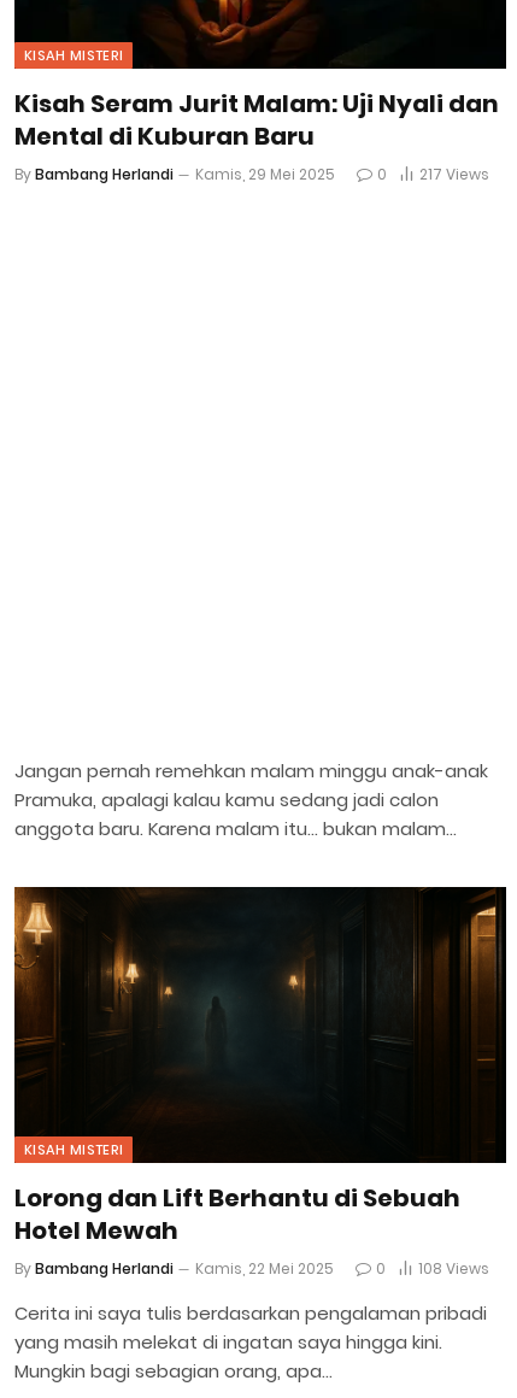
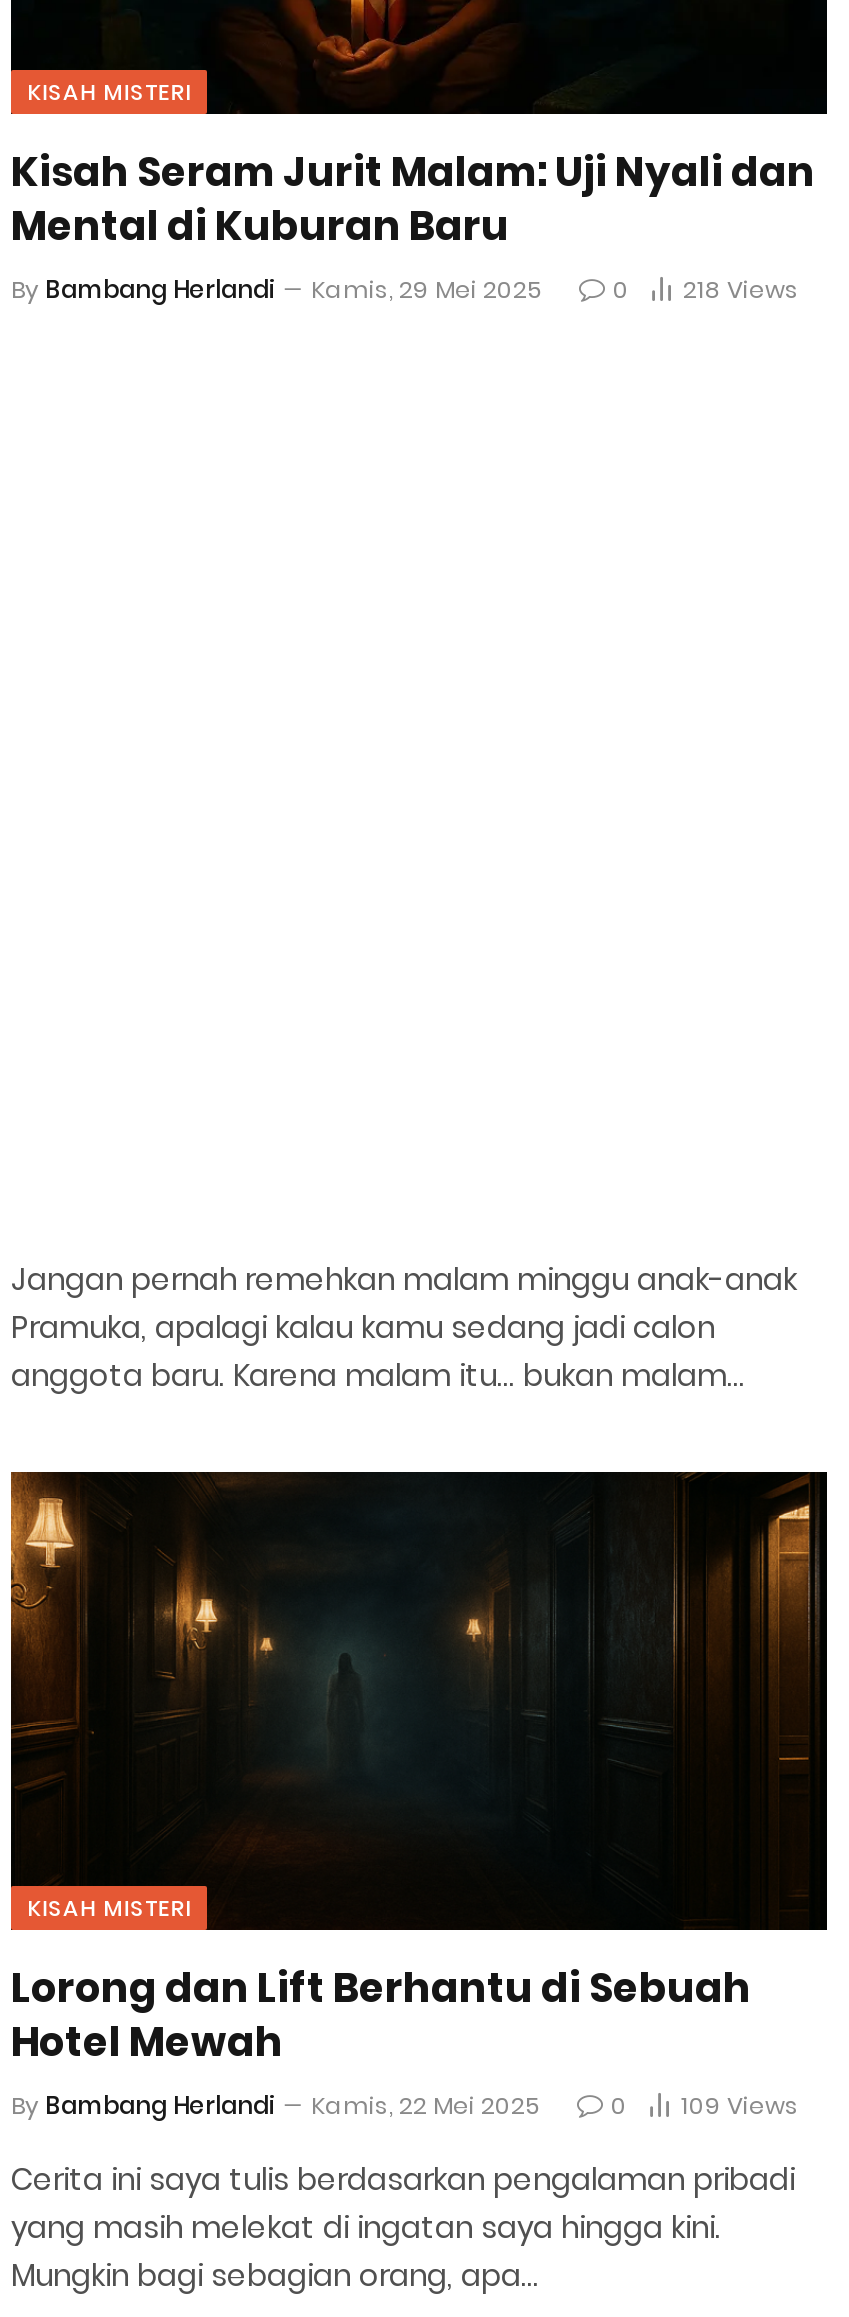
- 0 217 Views
+ 0 218 Views

- 0 108 Views
+ 0 109 Views
